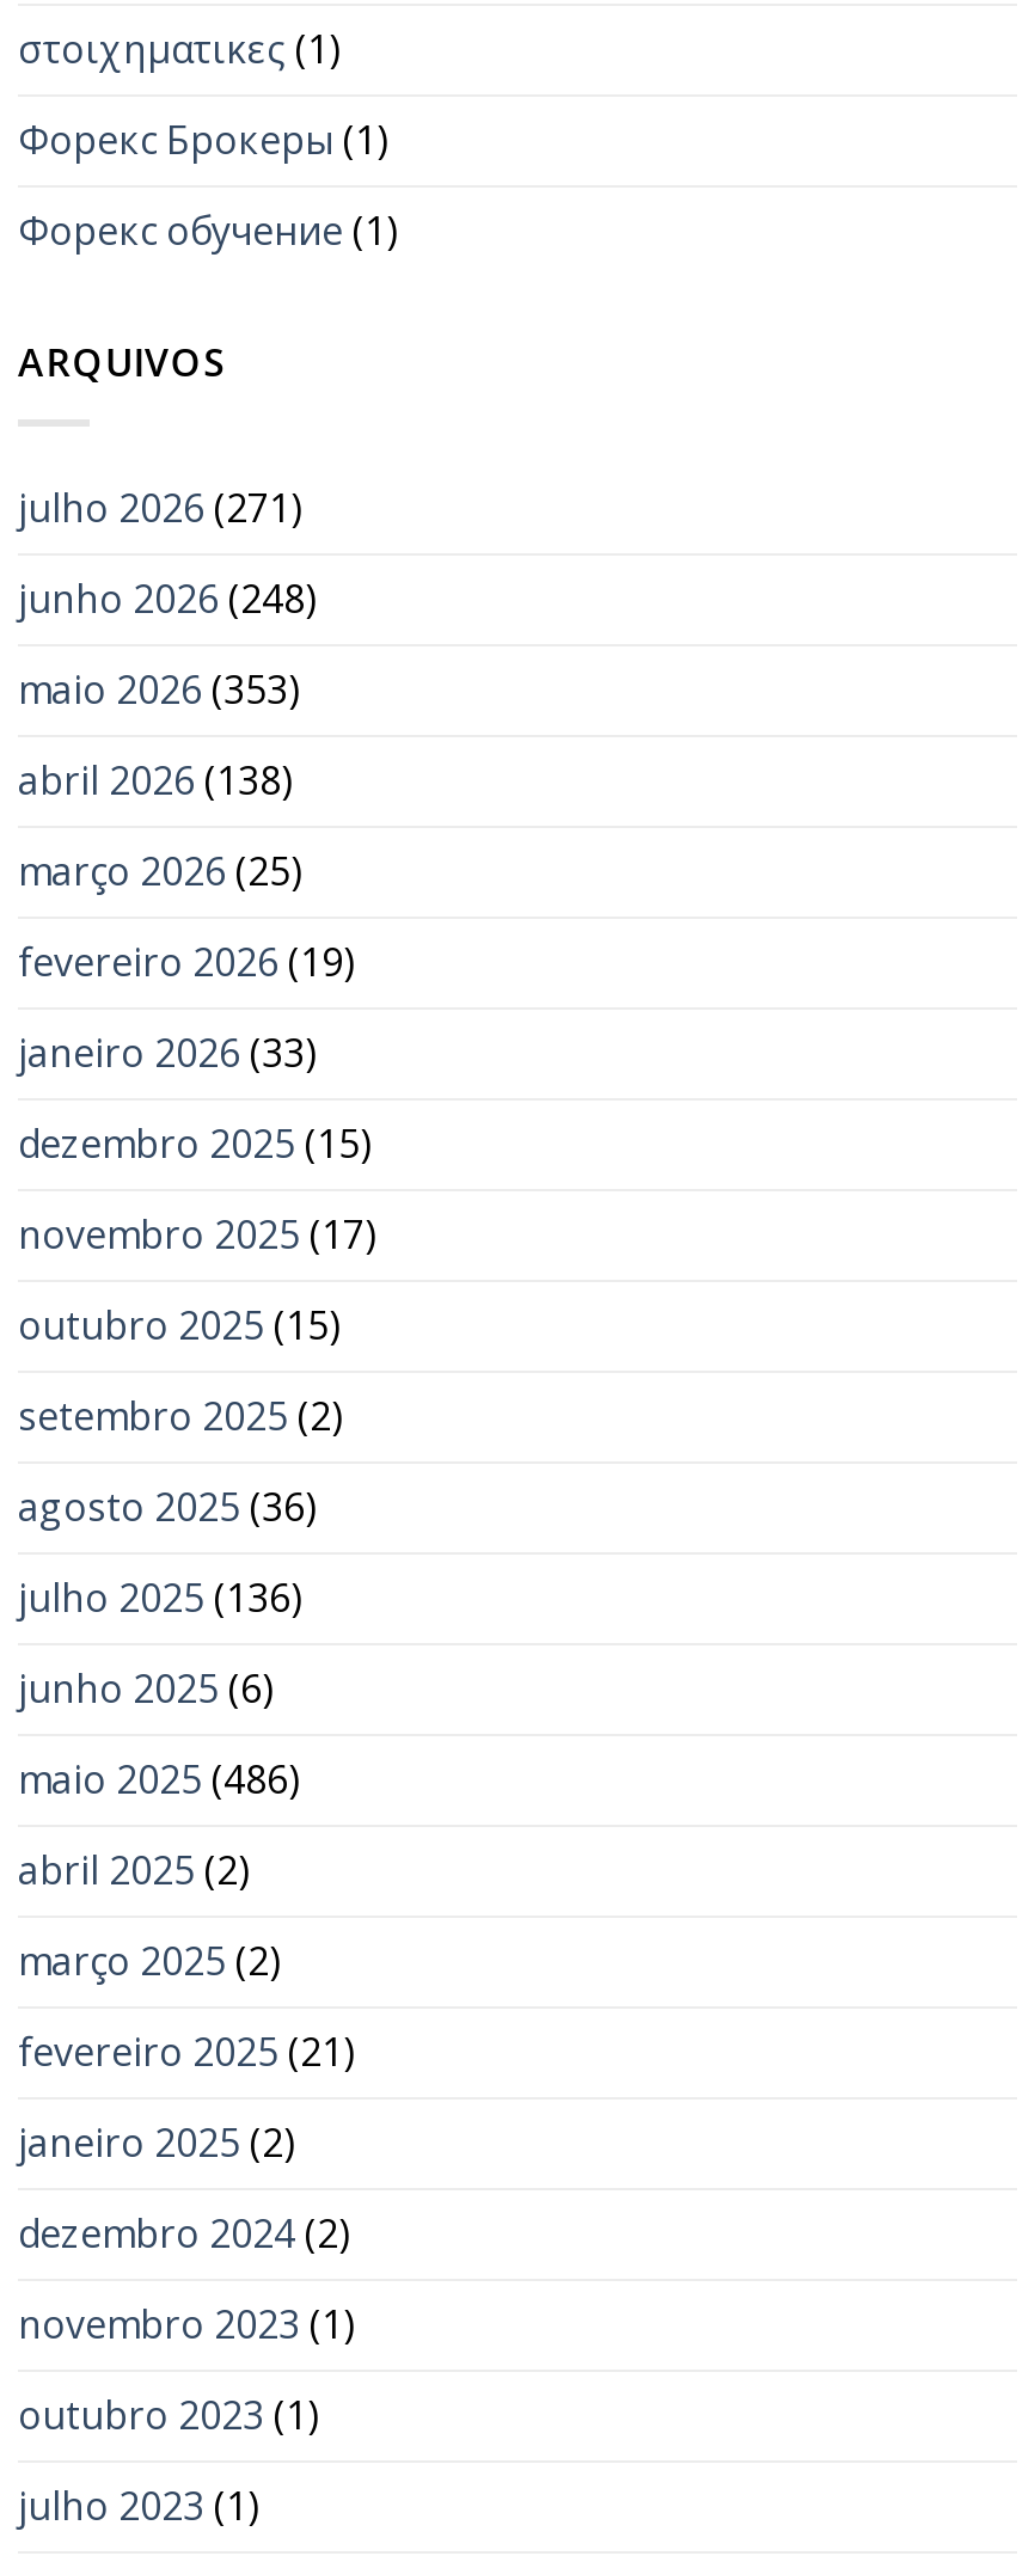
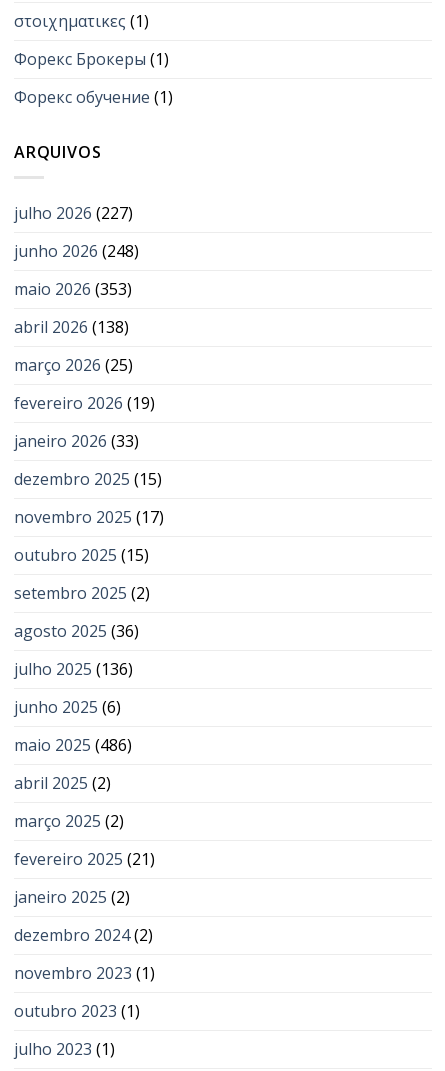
- julho 2026 (271)
+ julho 2026 (227)
